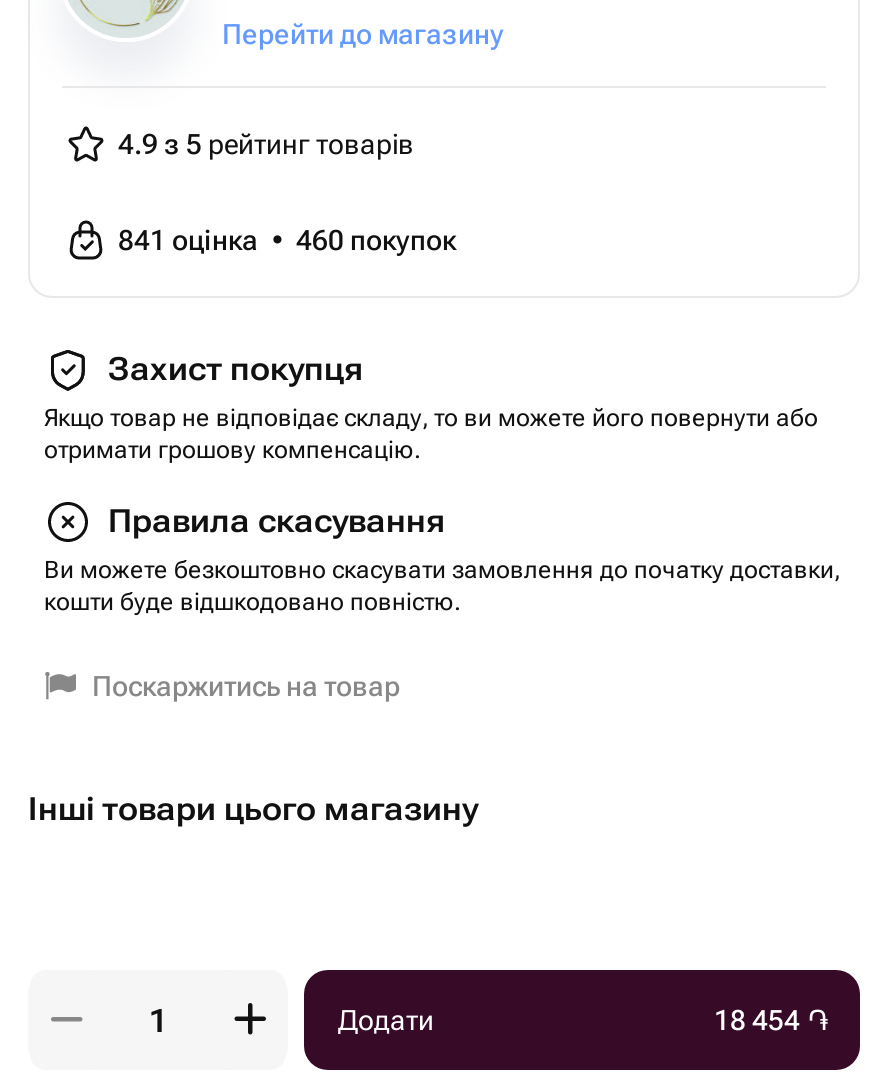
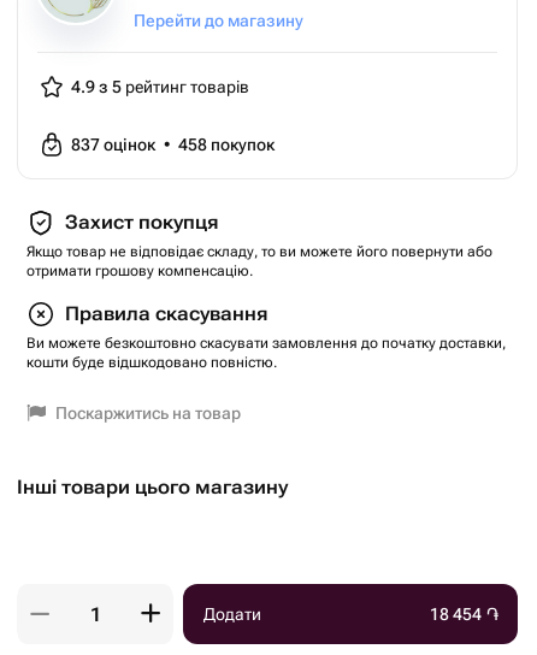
- 841 оцінка • 460 покупок
+ 837 оцінок • 458 покупок
